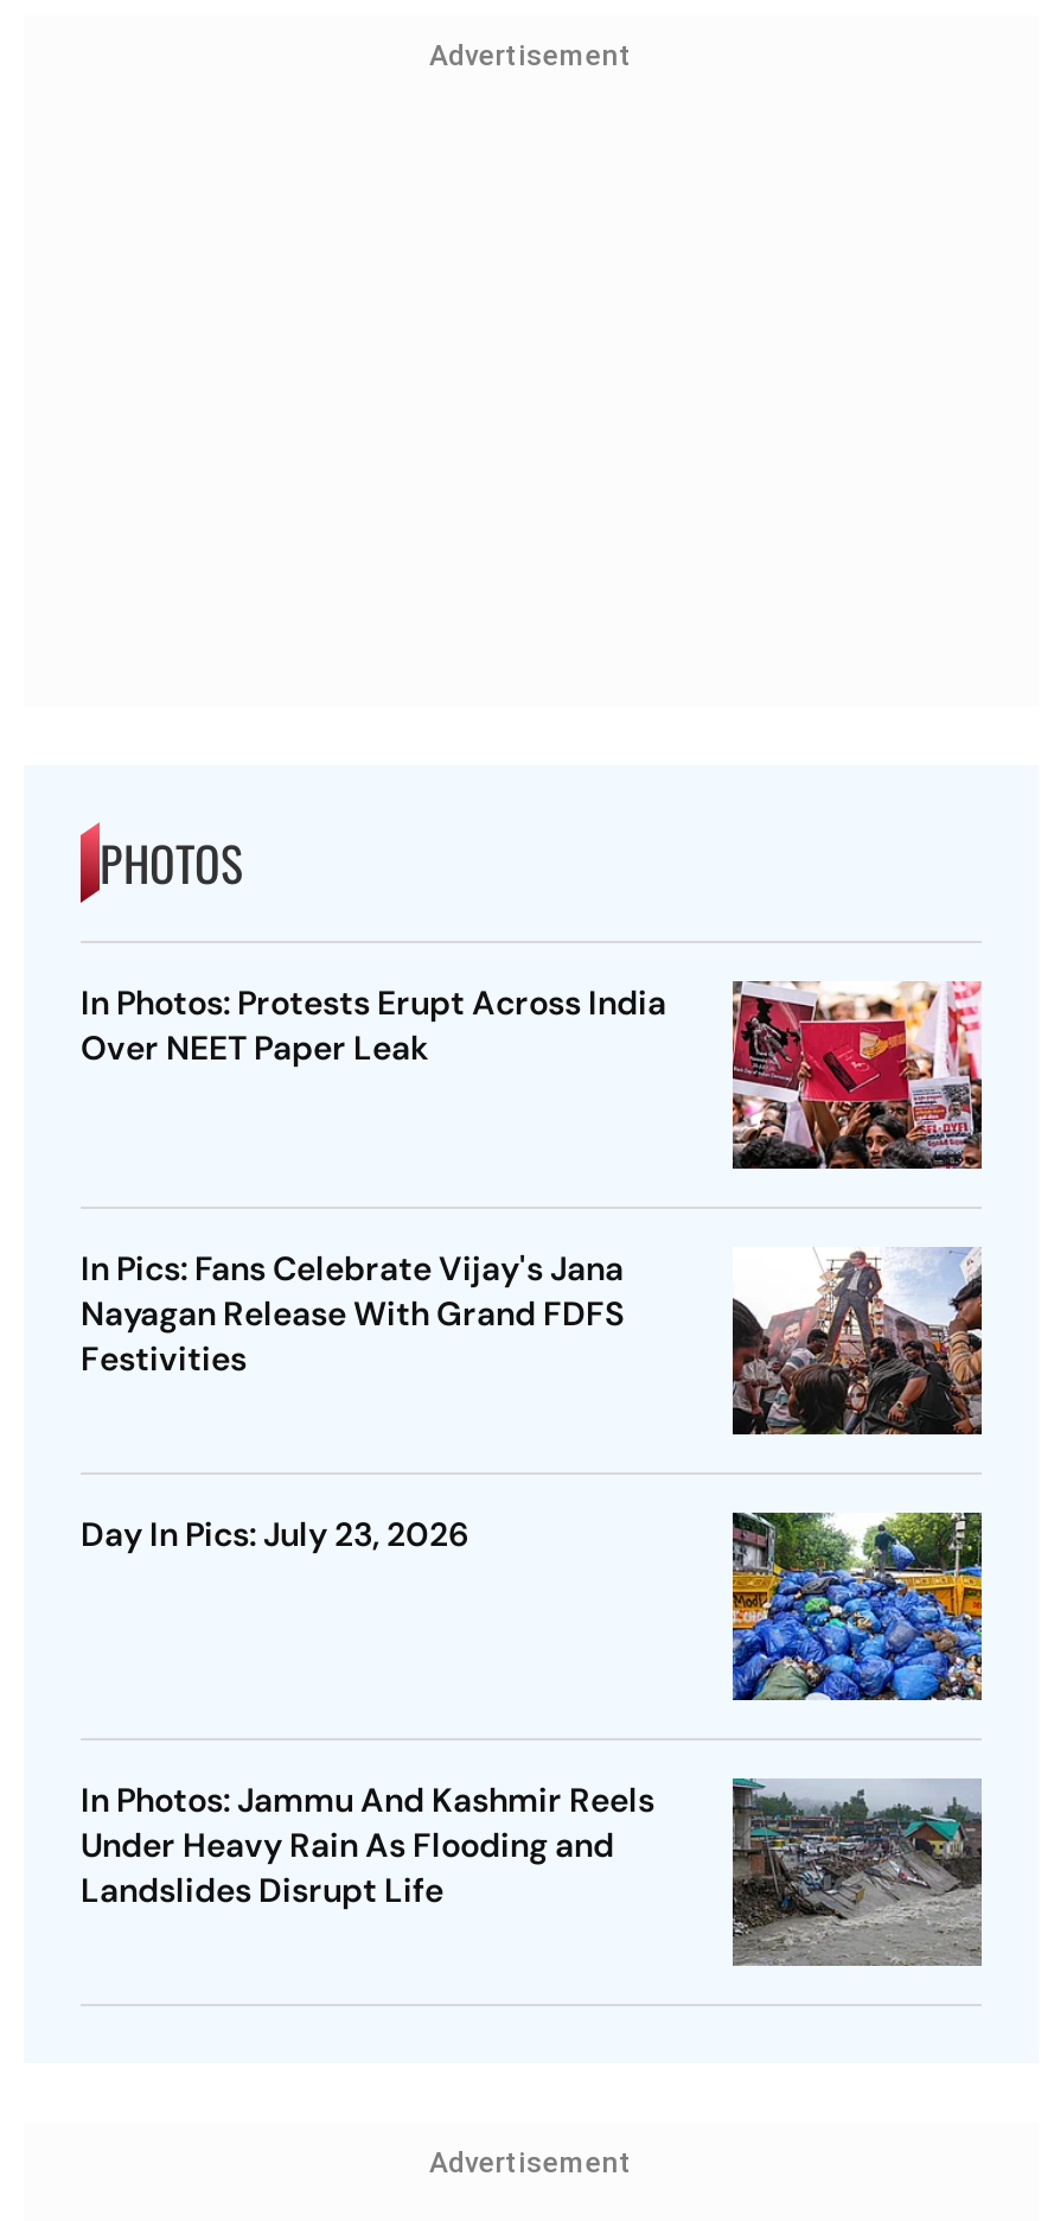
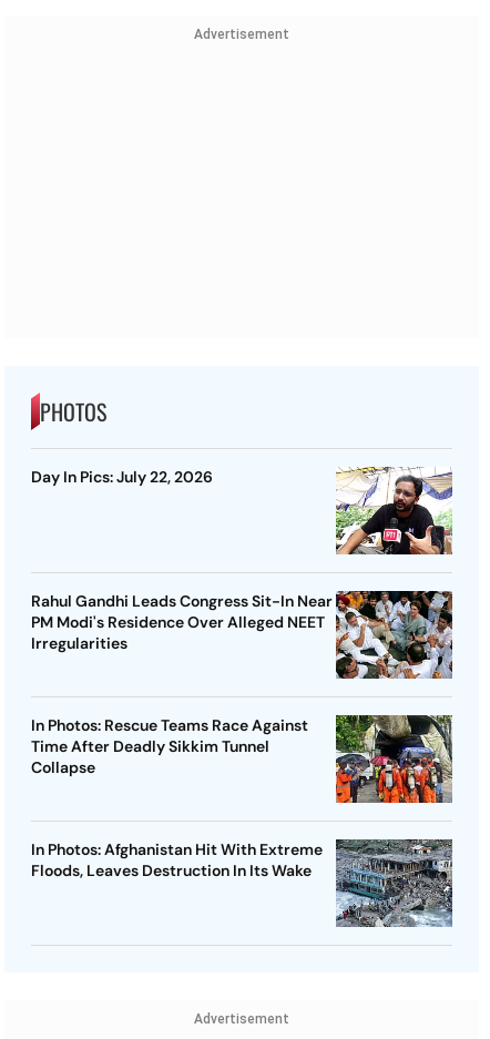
- In Photos: Protests Erupt Across India
- Over NEET Paper Leak
+ Day In Pics: July 22, 2026

- [image]
+ [image]

- In Pics: Fans Celebrate Vijay's Jana
- Nayagan Release With Grand FDFS
- Festivities
+ Rahul Gandhi Leads Congress Sit-In Near
+ PM Modi's Residence Over Alleged NEET
+ Irregularities

- [image]
+ [image]

- Day In Pics: July 23, 2026
+ In Photos: Rescue Teams Race Against
+ Time After Deadly Sikkim Tunnel
+ Collapse

- [image]
+ [image]

- [image]
- In Photos: Jammu And Kashmir Reels
- Under Heavy Rain As Flooding and
- Landslides Disrupt Life
+ [image]
+ In Photos: Afghanistan Hit With Extreme
+ Floods, Leaves Destruction In Its Wake
